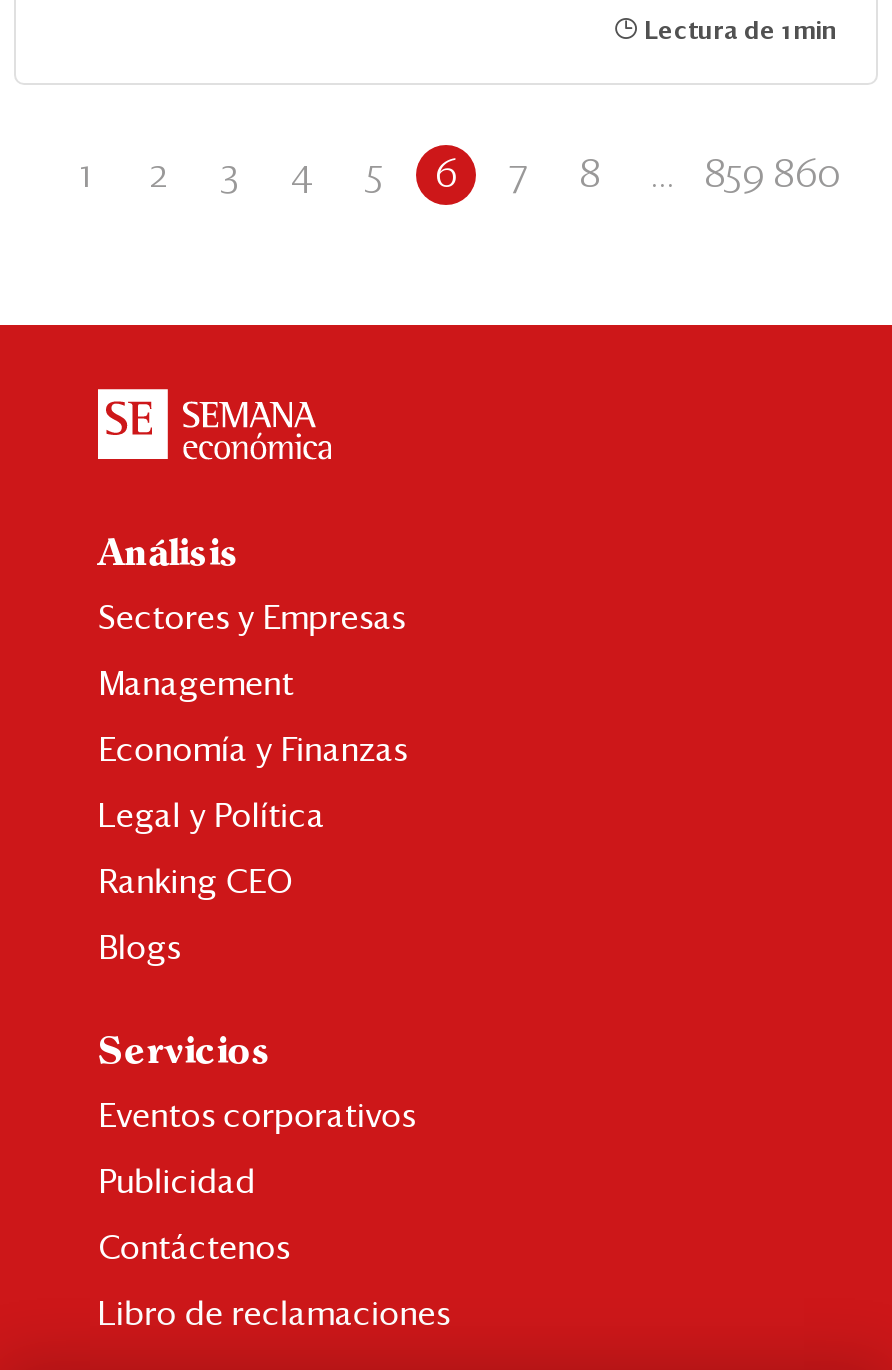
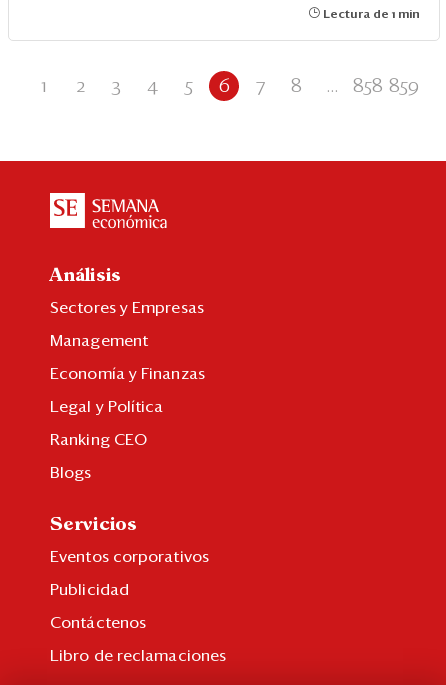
- 859 860
+ 858 859
